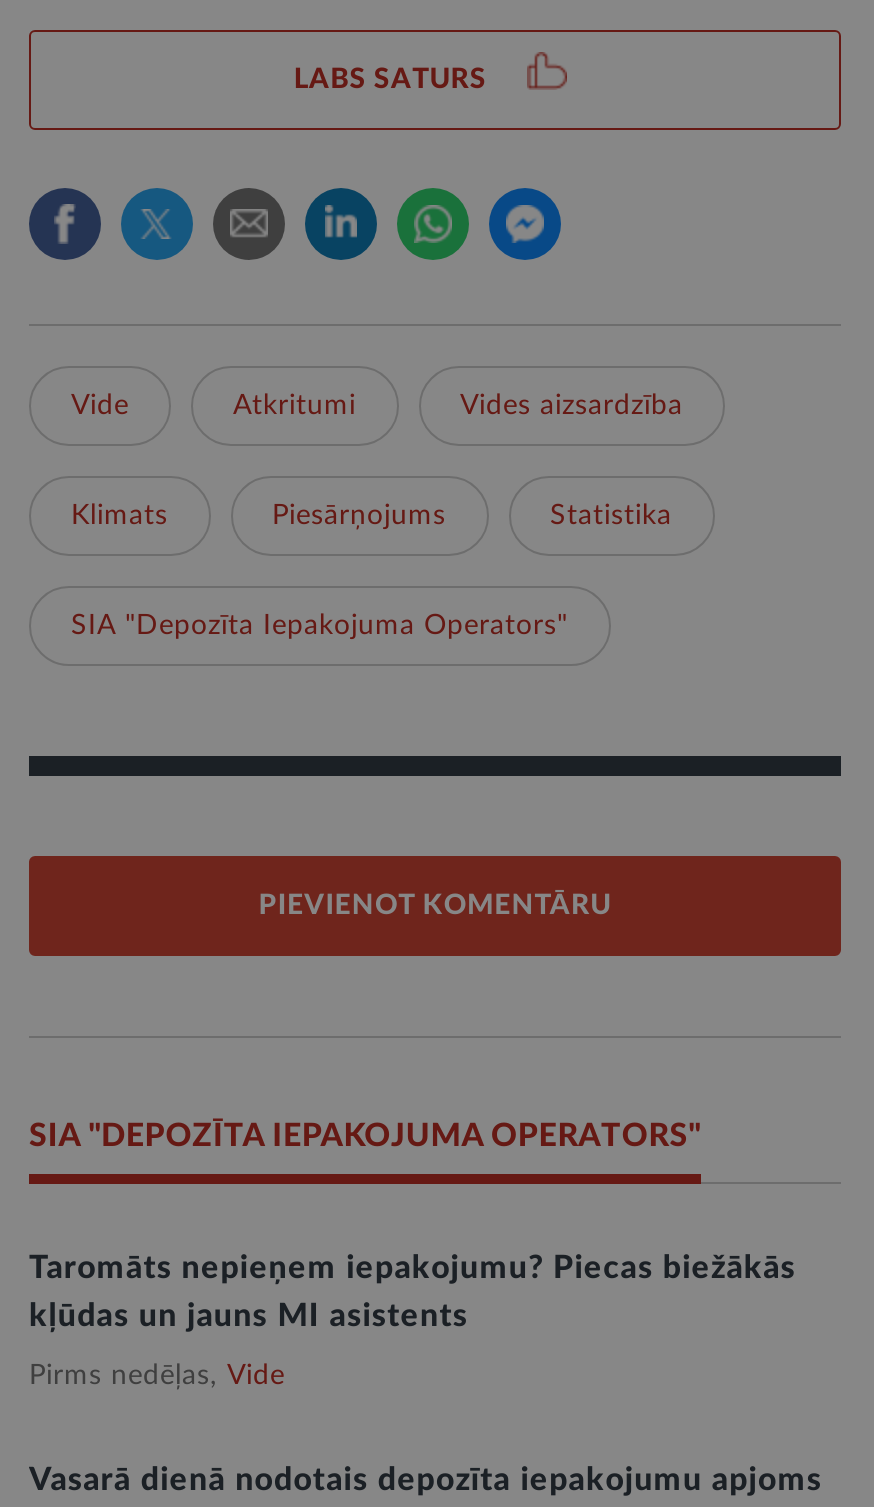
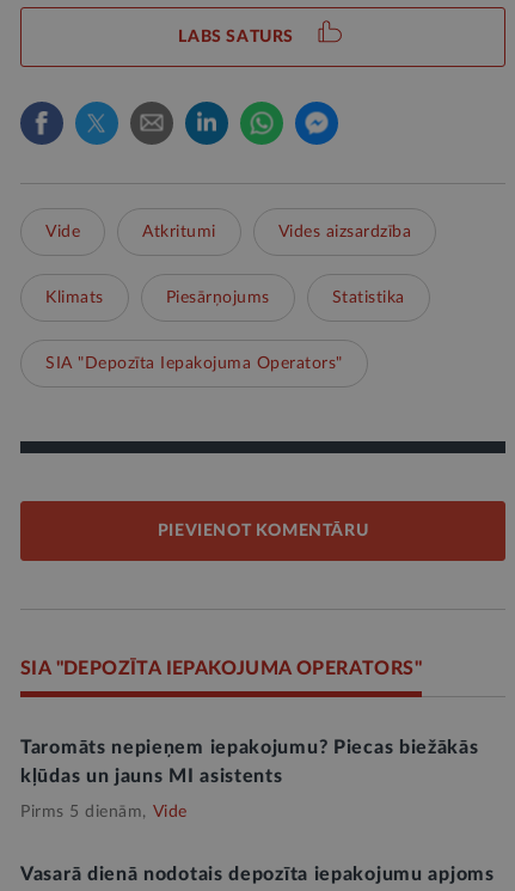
- Pirms nedēļas, Vide
+ Pirms 5 dienām, Vide
